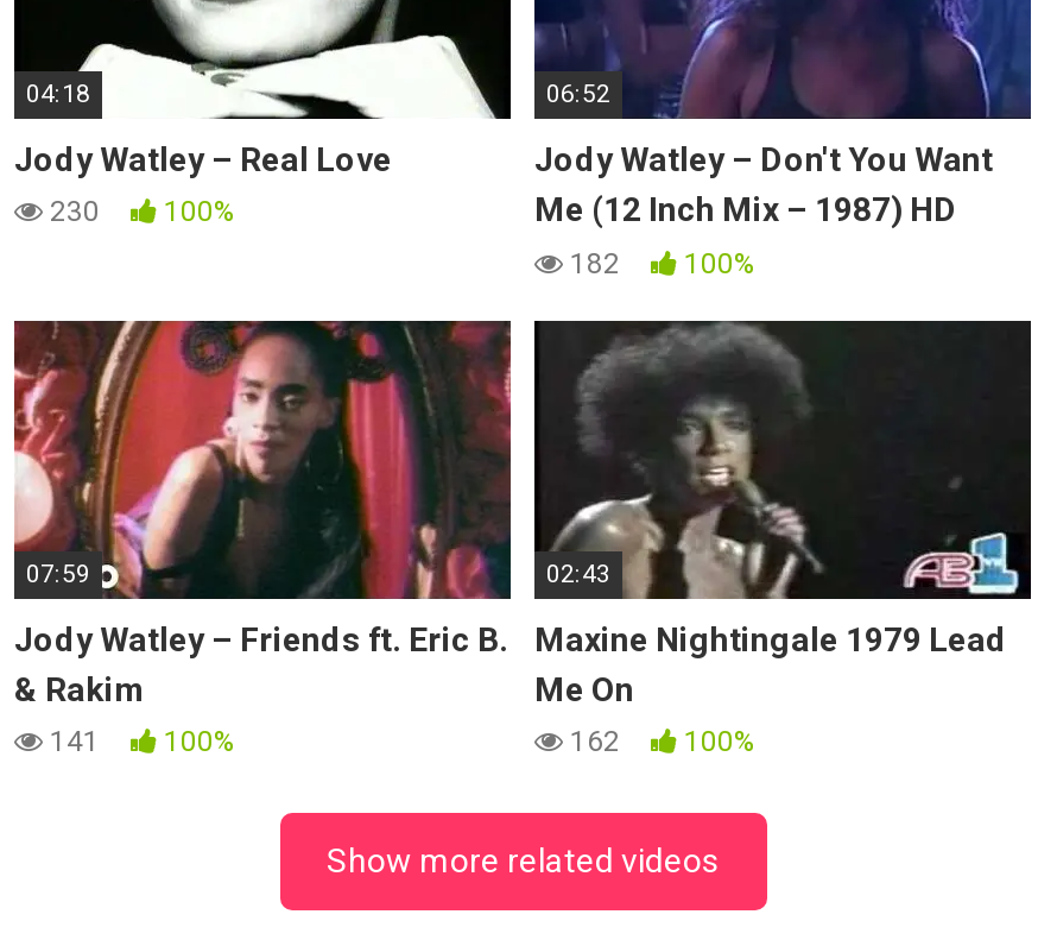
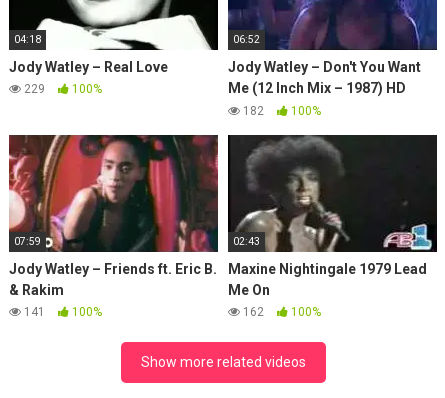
- 230 100%
+ 229 100%
